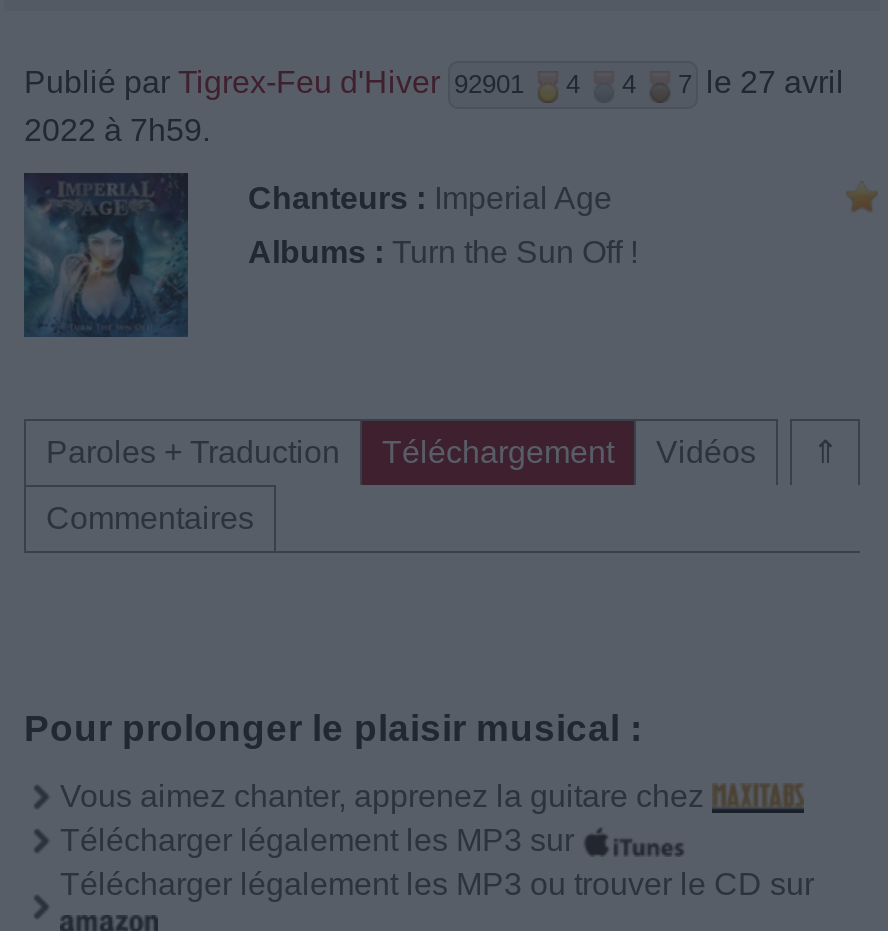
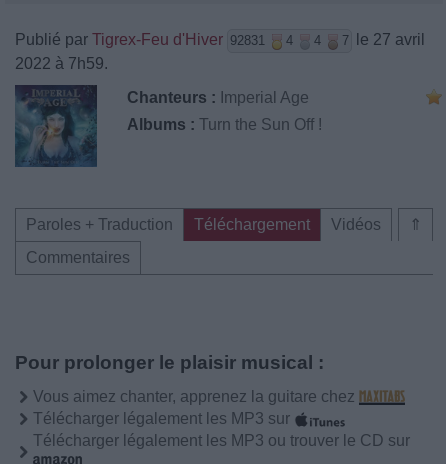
- Publié par Tigrex-Feu d'Hiver 92901
+ Publié par Tigrex-Feu d'Hiver 92831
